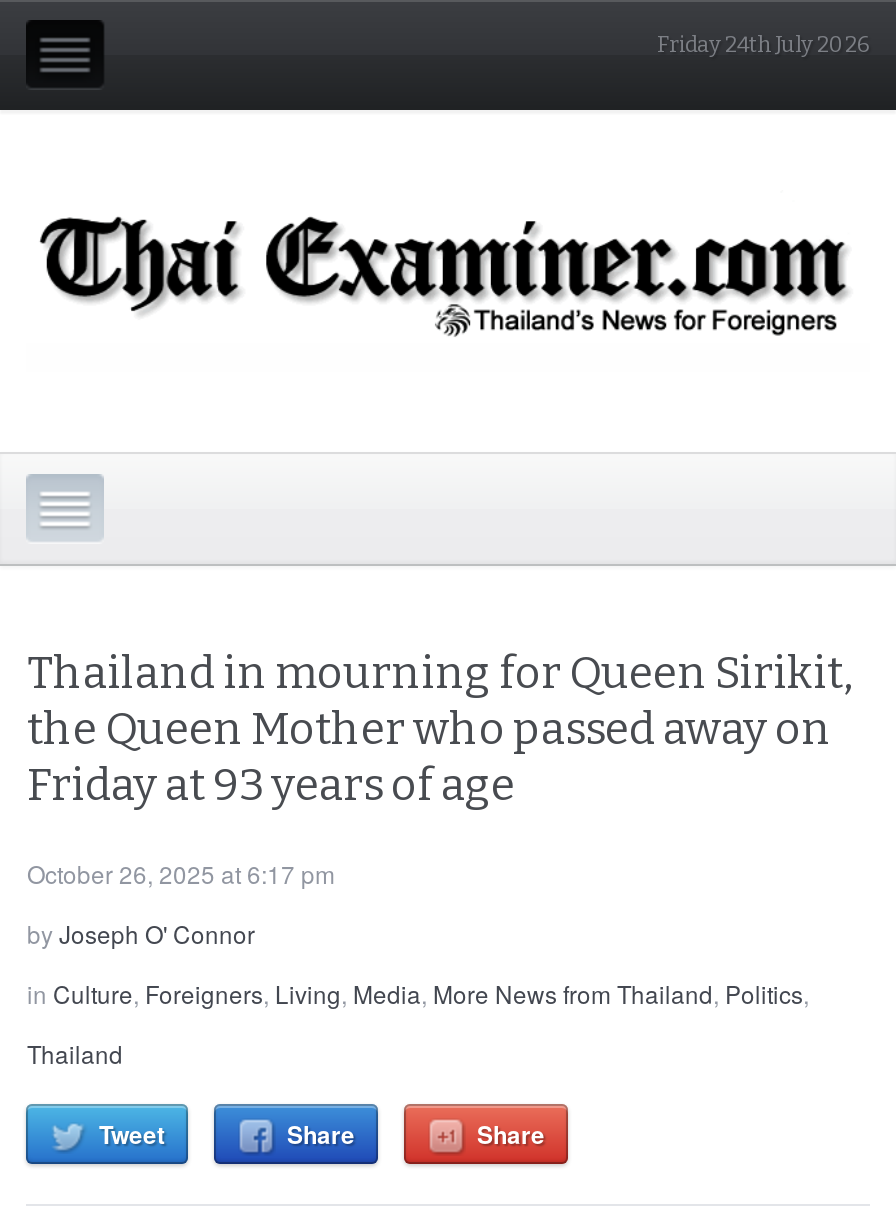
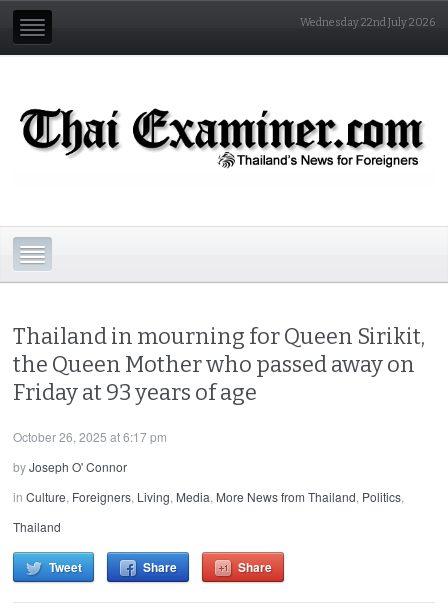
- Friday 24th July 2026
+ Wednesday 22nd July 2026
